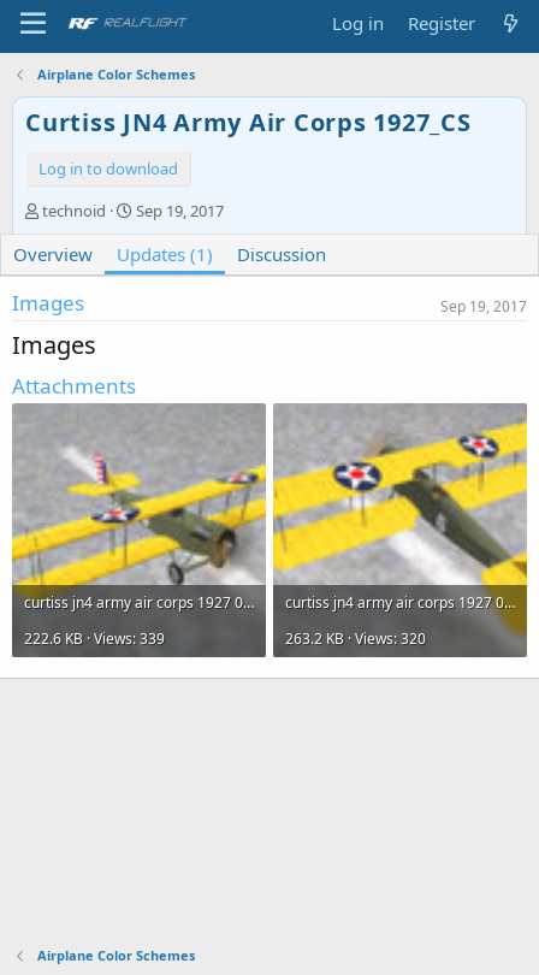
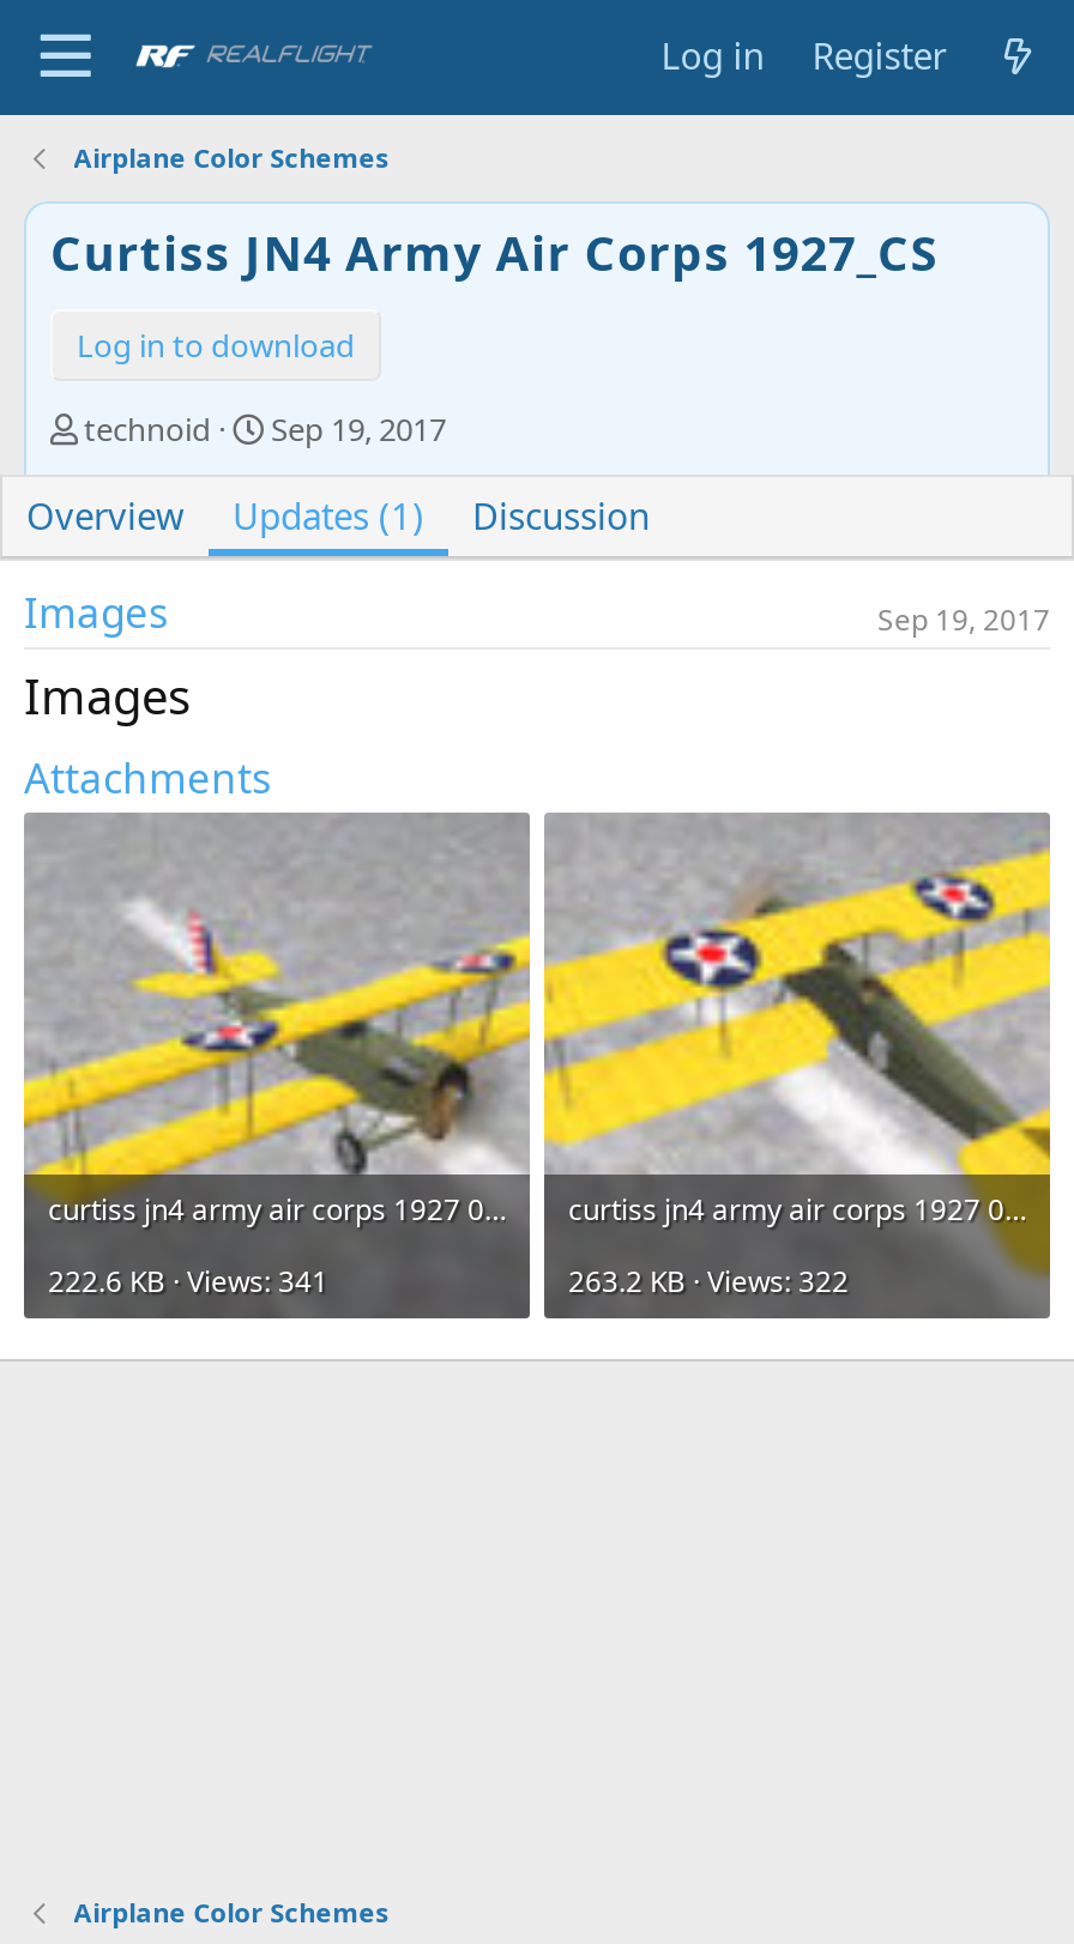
- 222.6 KB · Views: 339
+ 222.6 KB · Views: 341

- 263.2 KB · Views: 320
+ 263.2 KB · Views: 322
